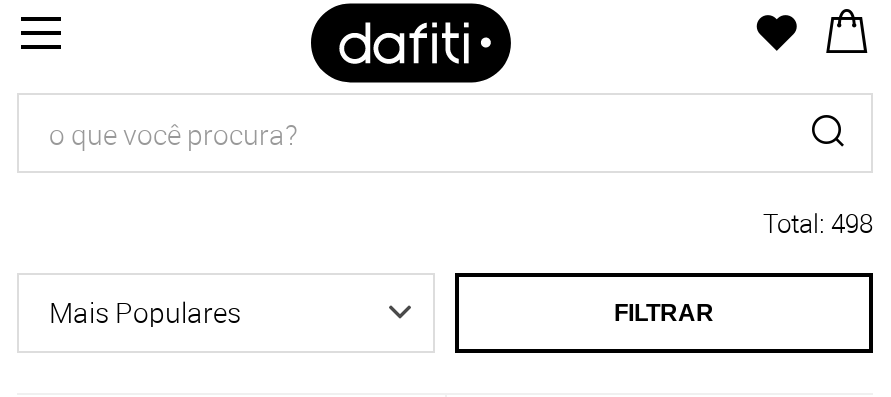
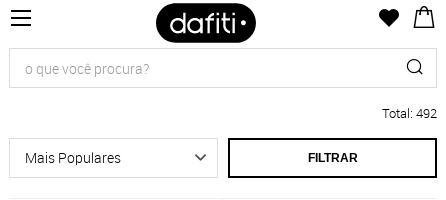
- Total: 498
+ Total: 492
